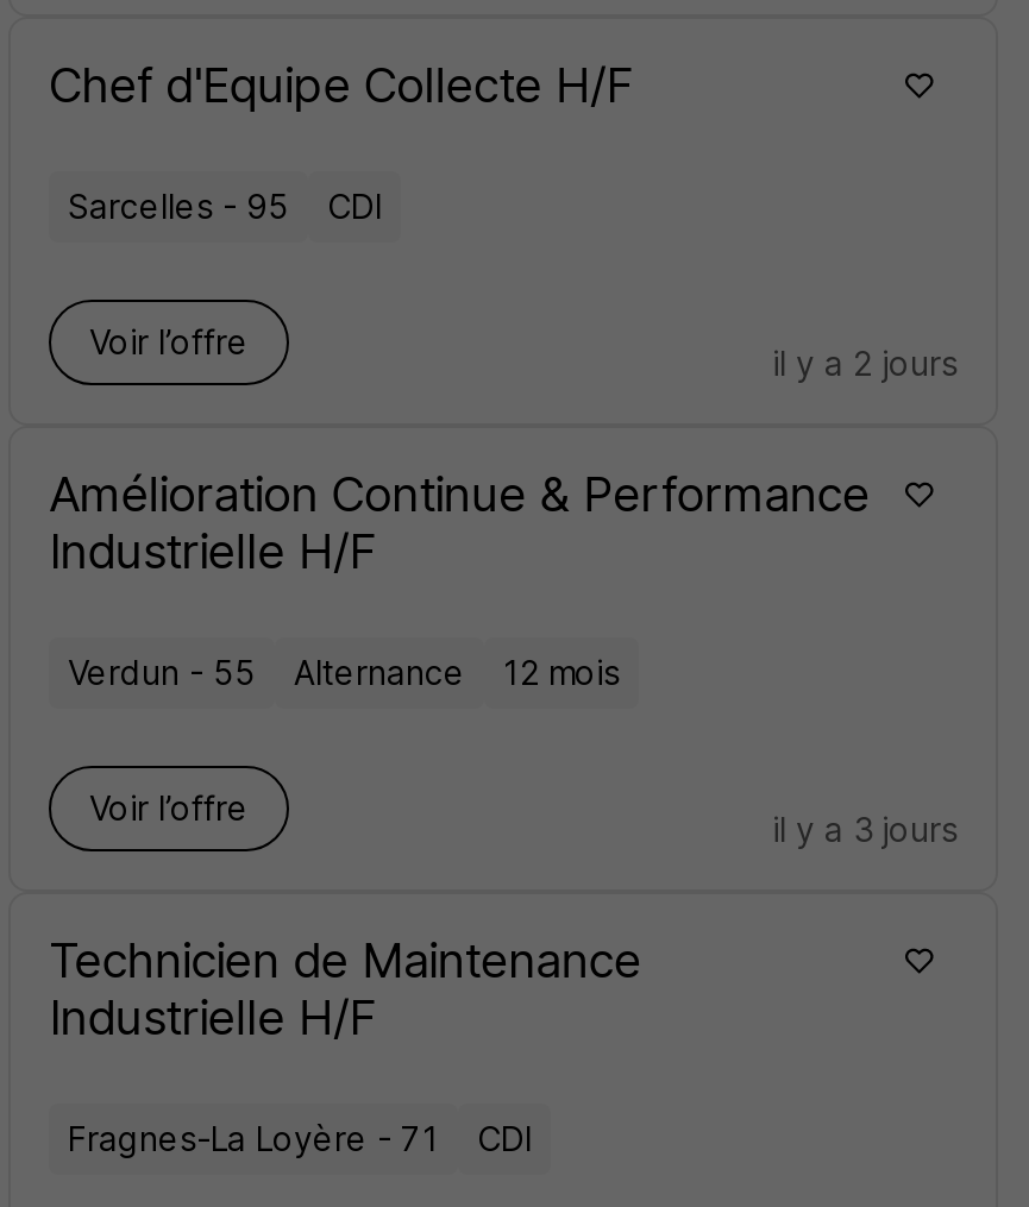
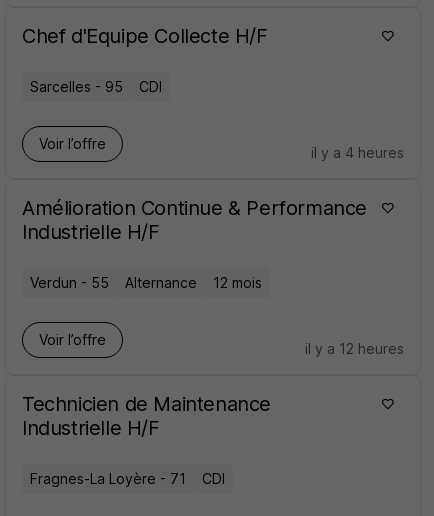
- il y a 2 jours
+ il y a 4 heures

- il y a 3 jours
+ il y a 12 heures
